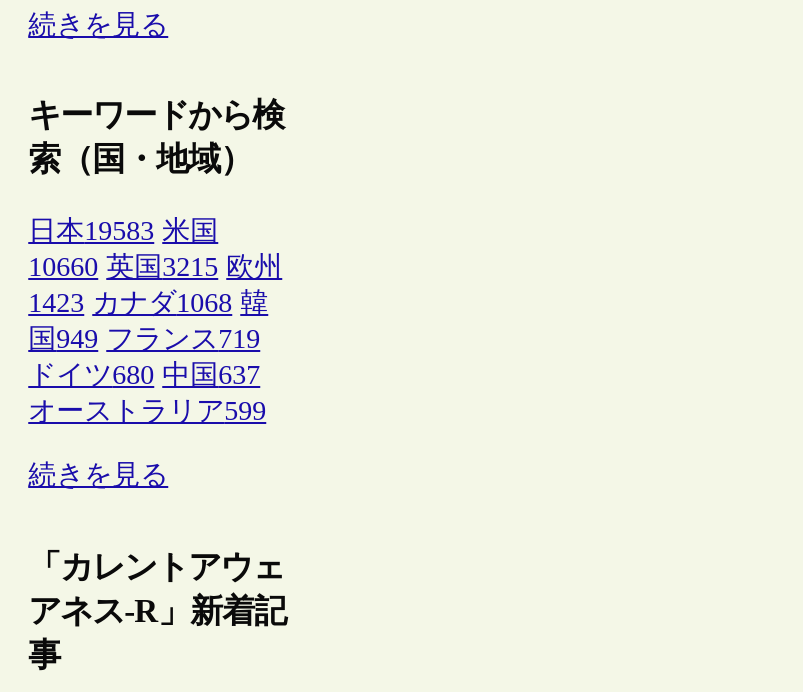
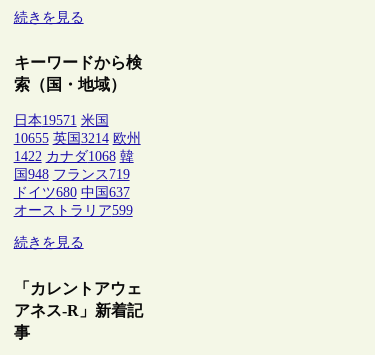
- 日本19583 米国
+ 日本19571 米国

- 10660 英国3215 欧州
+ 10655 英国3214 欧州

- 1423 カナダ1068 韓
+ 1422 カナダ1068 韓

- 国949 フランス719
+ 国948 フランス719
